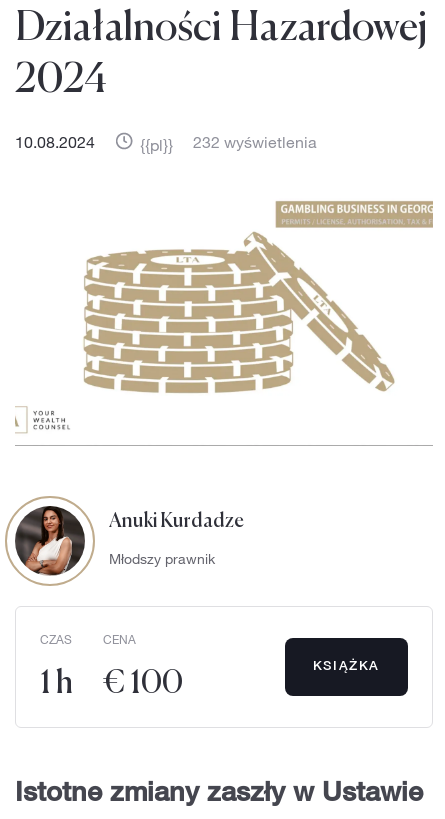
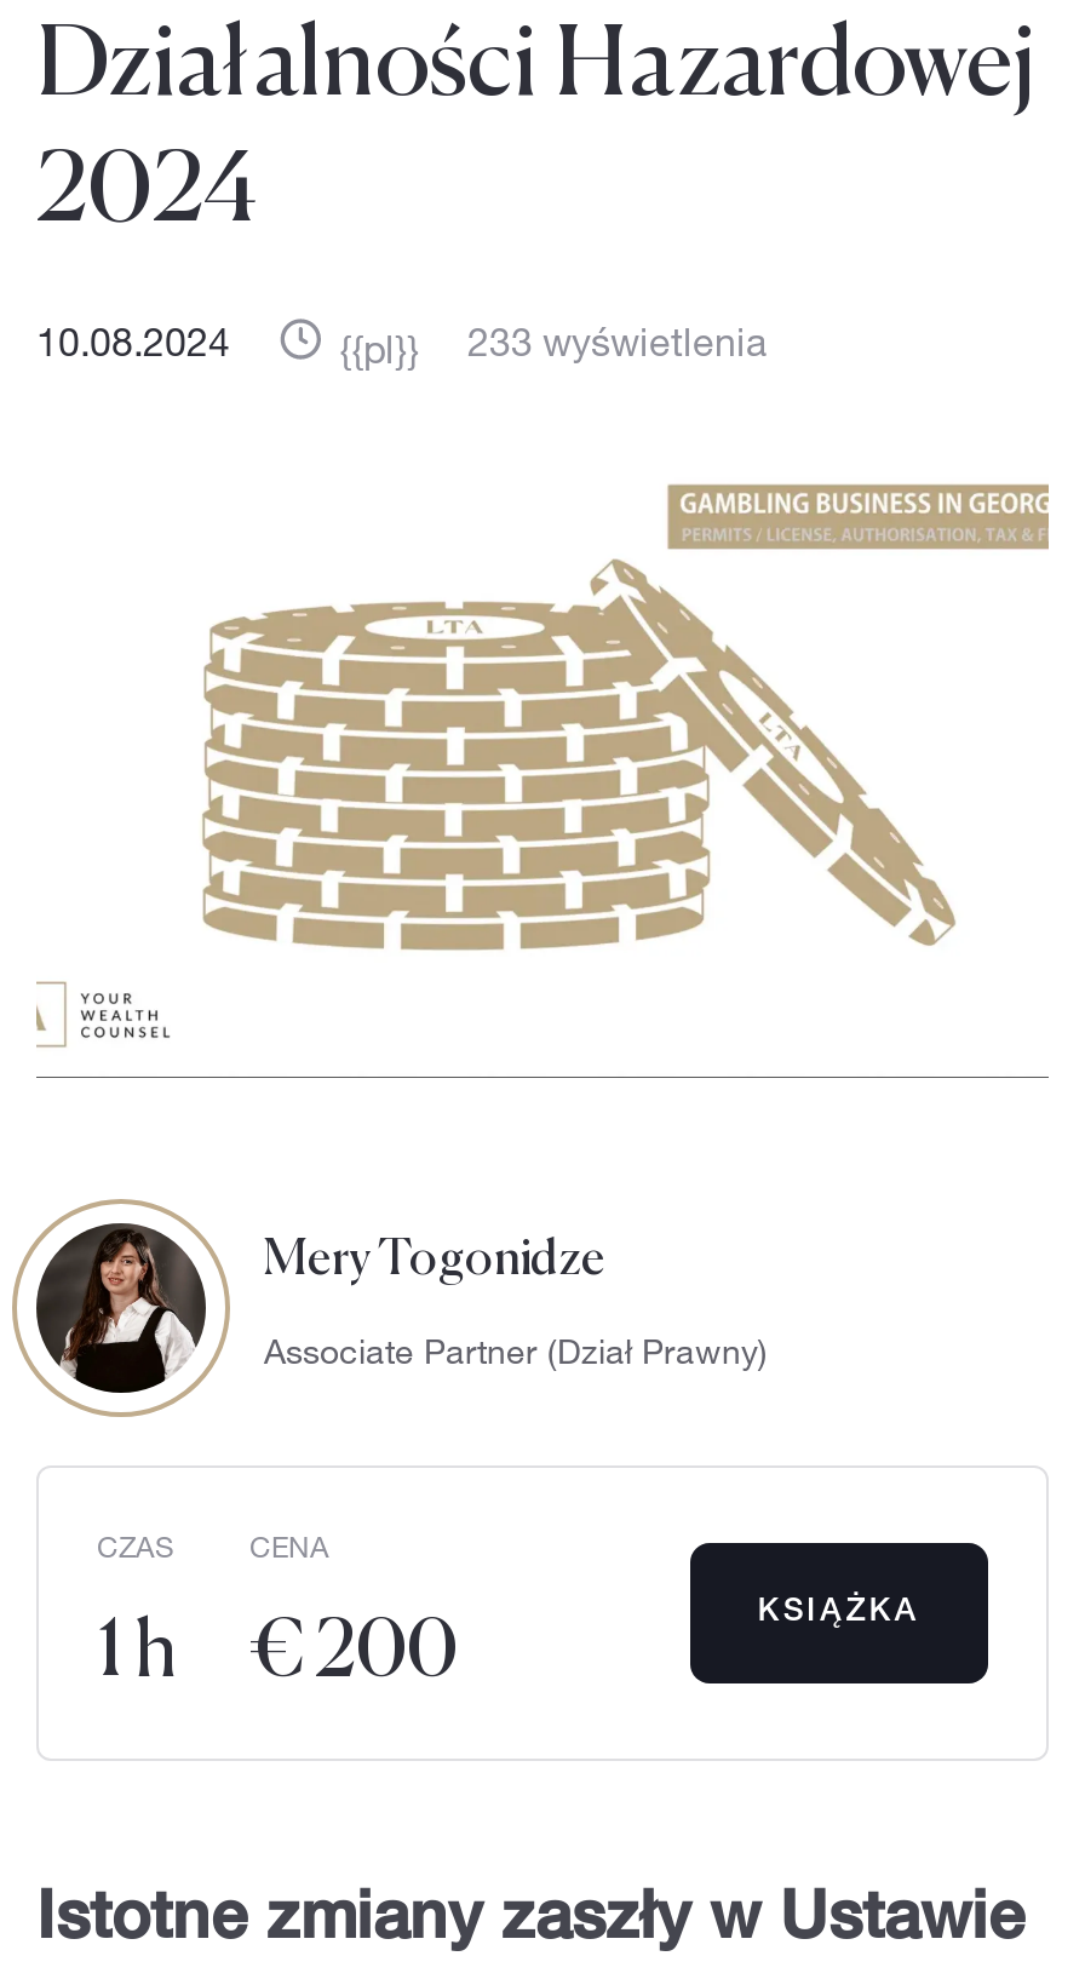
- 232 wyświetlenia
+ 233 wyświetlenia

- [image]
- Anuki Kurdadze
+ [image]
+ Mery Togonidze

- Młodszy prawnik
+ Associate Partner (Dział Prawny)

- 1 h € 100
+ 1 h € 200
